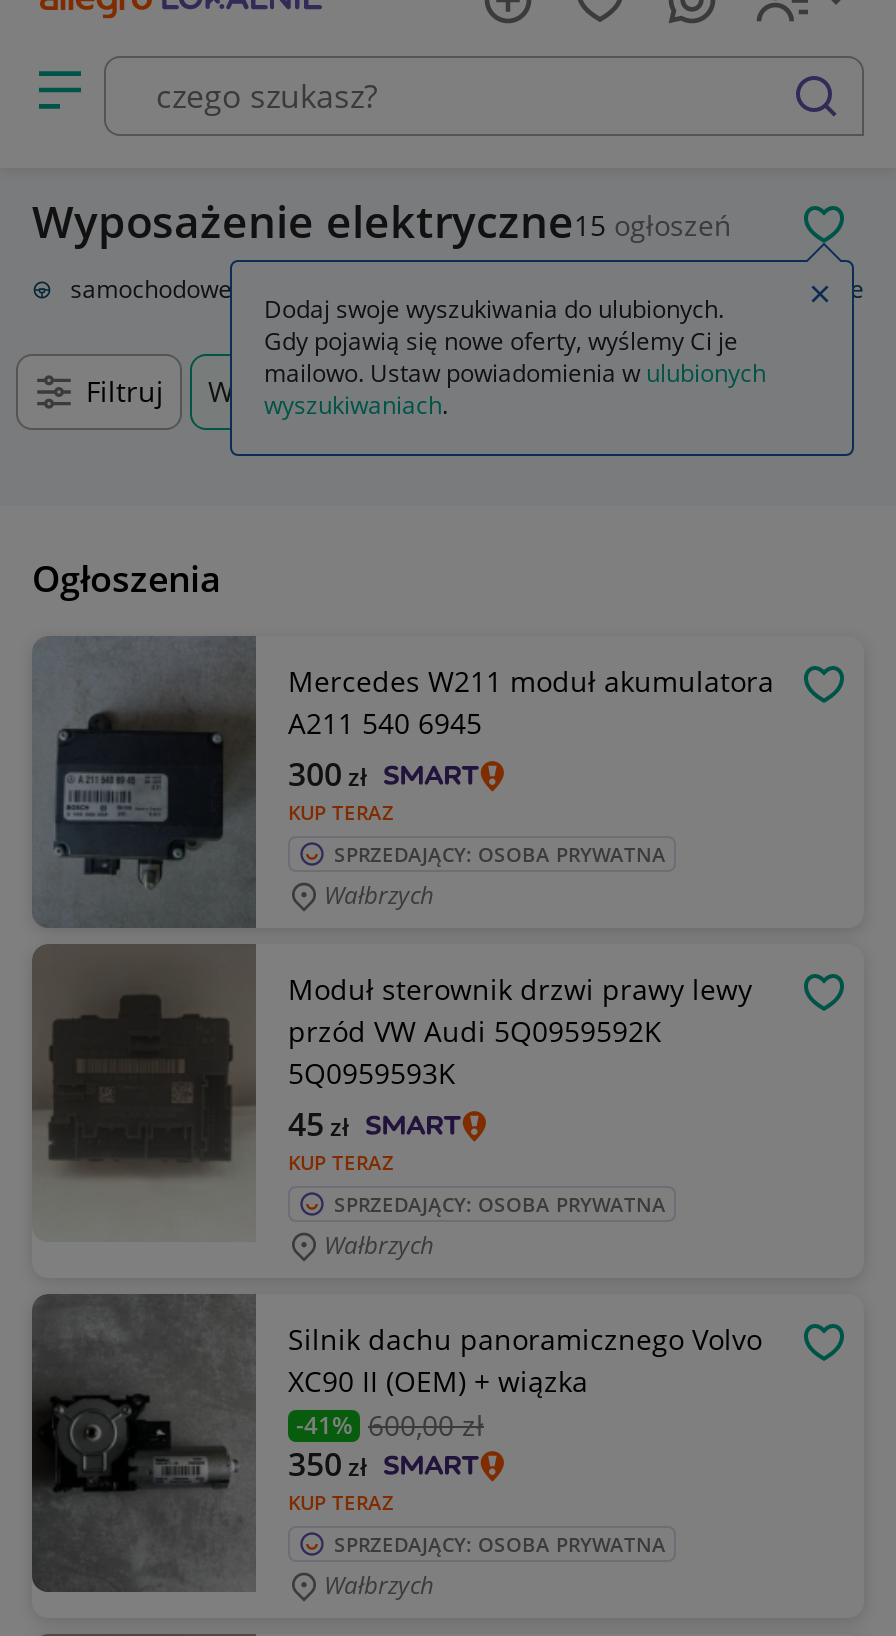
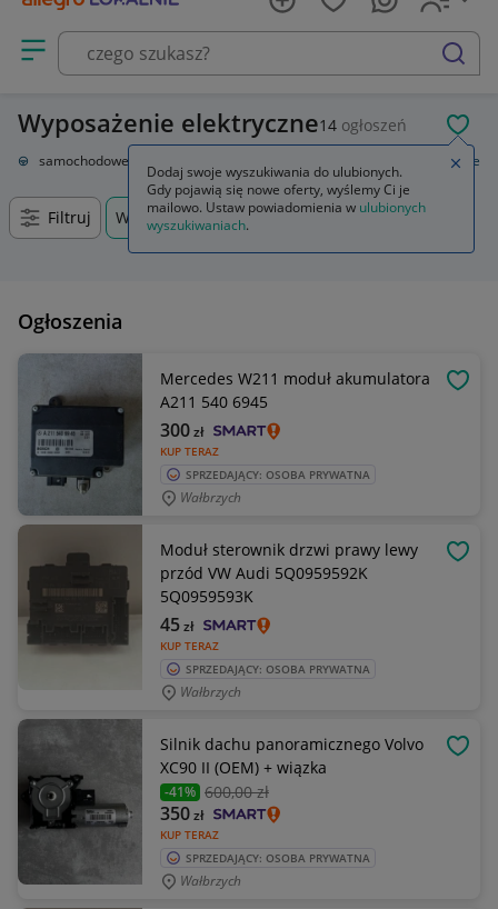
- Wyposażenie elektryczne15 ogłoszeń
+ Wyposażenie elektryczne14 ogłoszeń
